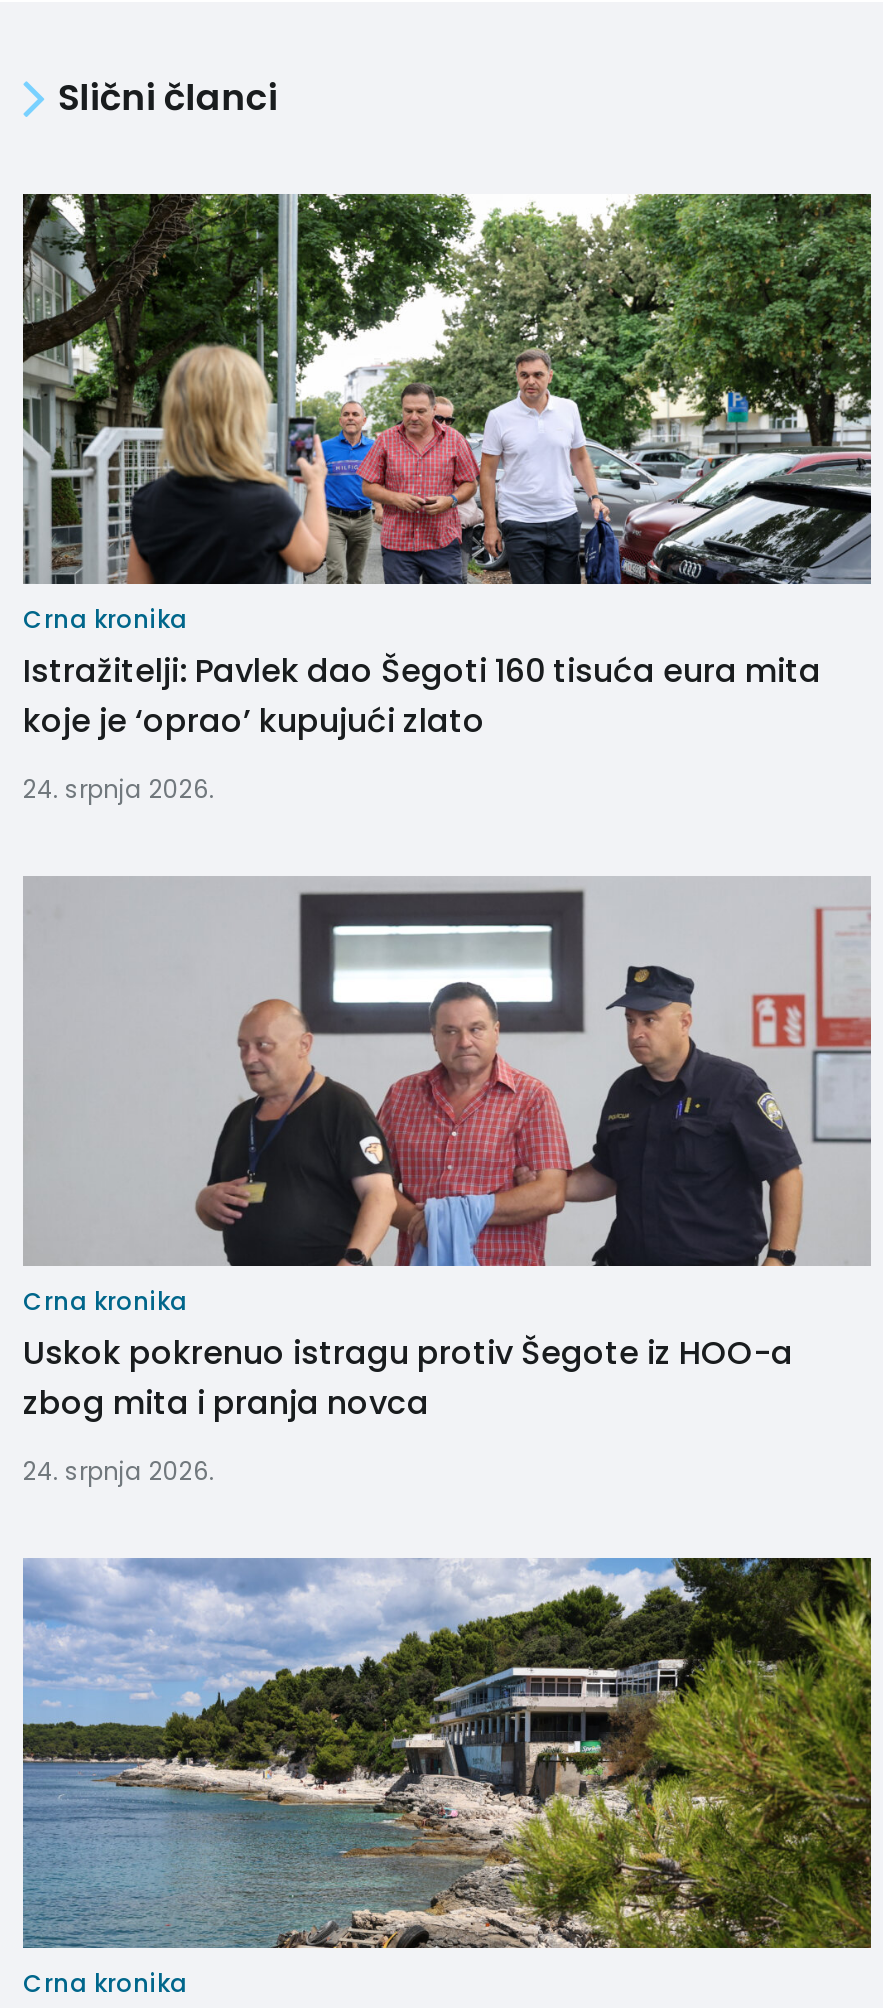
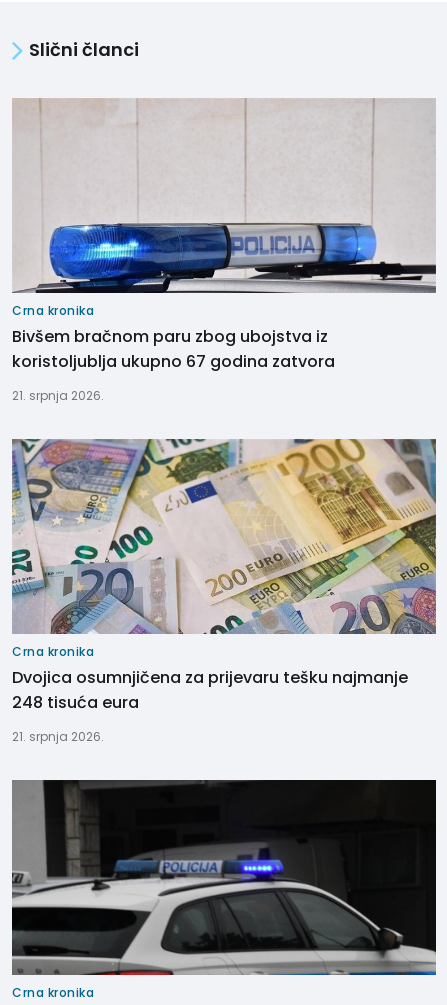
- [image]
- Istražitelji: Pavlek dao Šegoti 160 tisuća eura mita
- koje je ‘oprao’ kupujući zlato
+ [image]
+ Bivšem bračnom paru zbog ubojstva iz
+ koristoljublja ukupno 67 godina zatvora

- 24. srpnja 2026.
+ 21. srpnja 2026.

- [image]
- Uskok pokrenuo istragu protiv Šegote iz HOO-a
- zbog mita i pranja novca
+ [image]
+ Dvojica osumnjičena za prijevaru tešku najmanje
+ 248 tisuća eura

- 24. srpnja 2026.
+ 21. srpnja 2026.

- [image]
+ [image]
